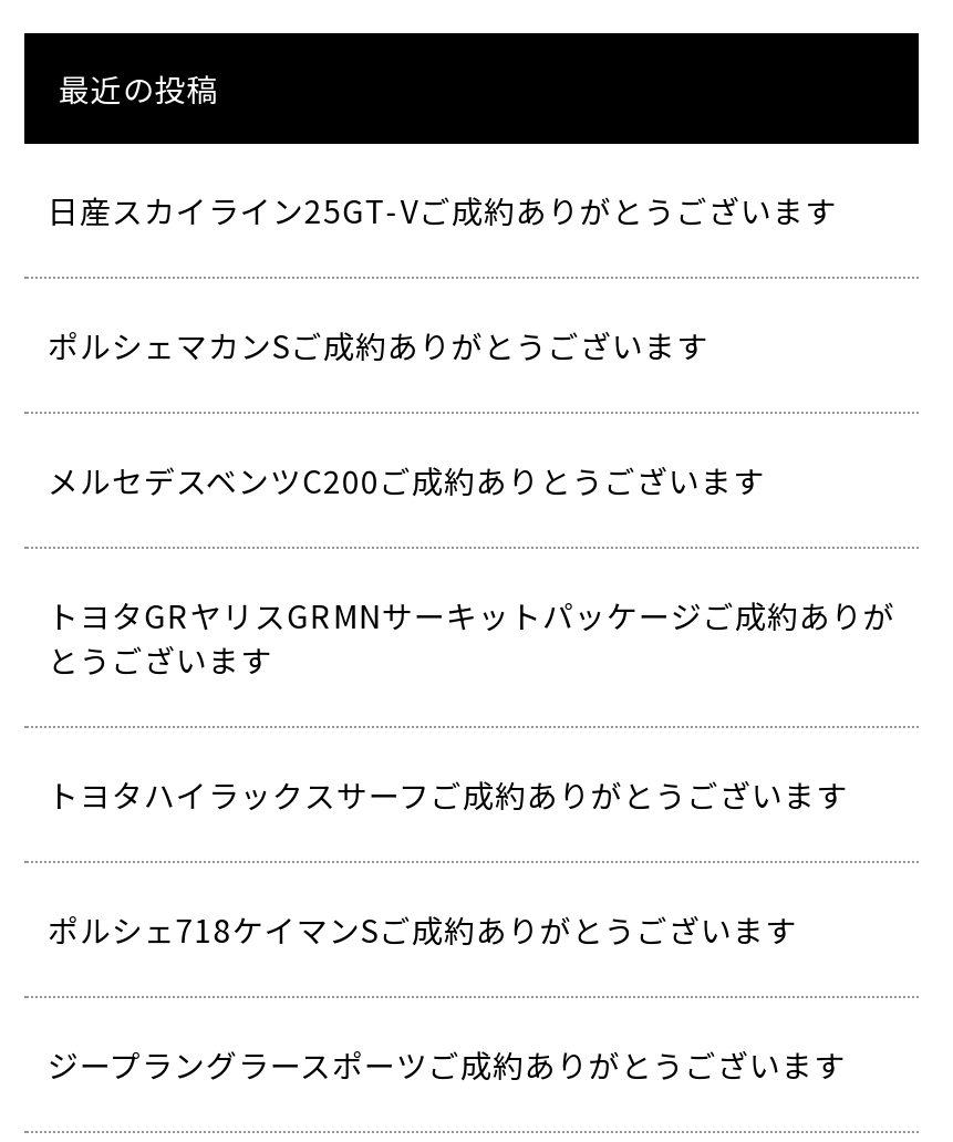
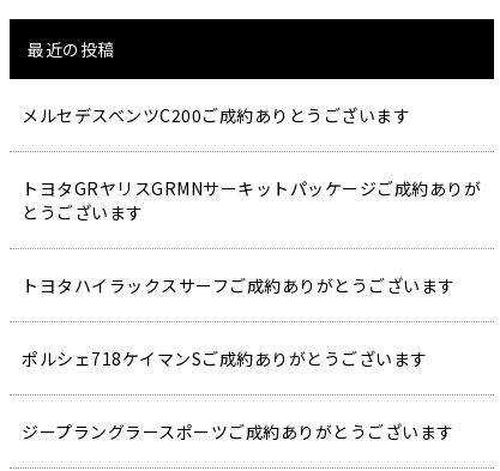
- 日産スカイライン25GT-Vご成約ありがとうございます
- ポルシェマカンSご成約ありがとうございます
